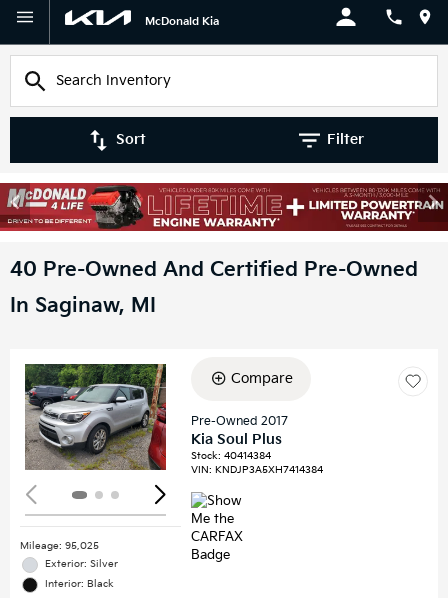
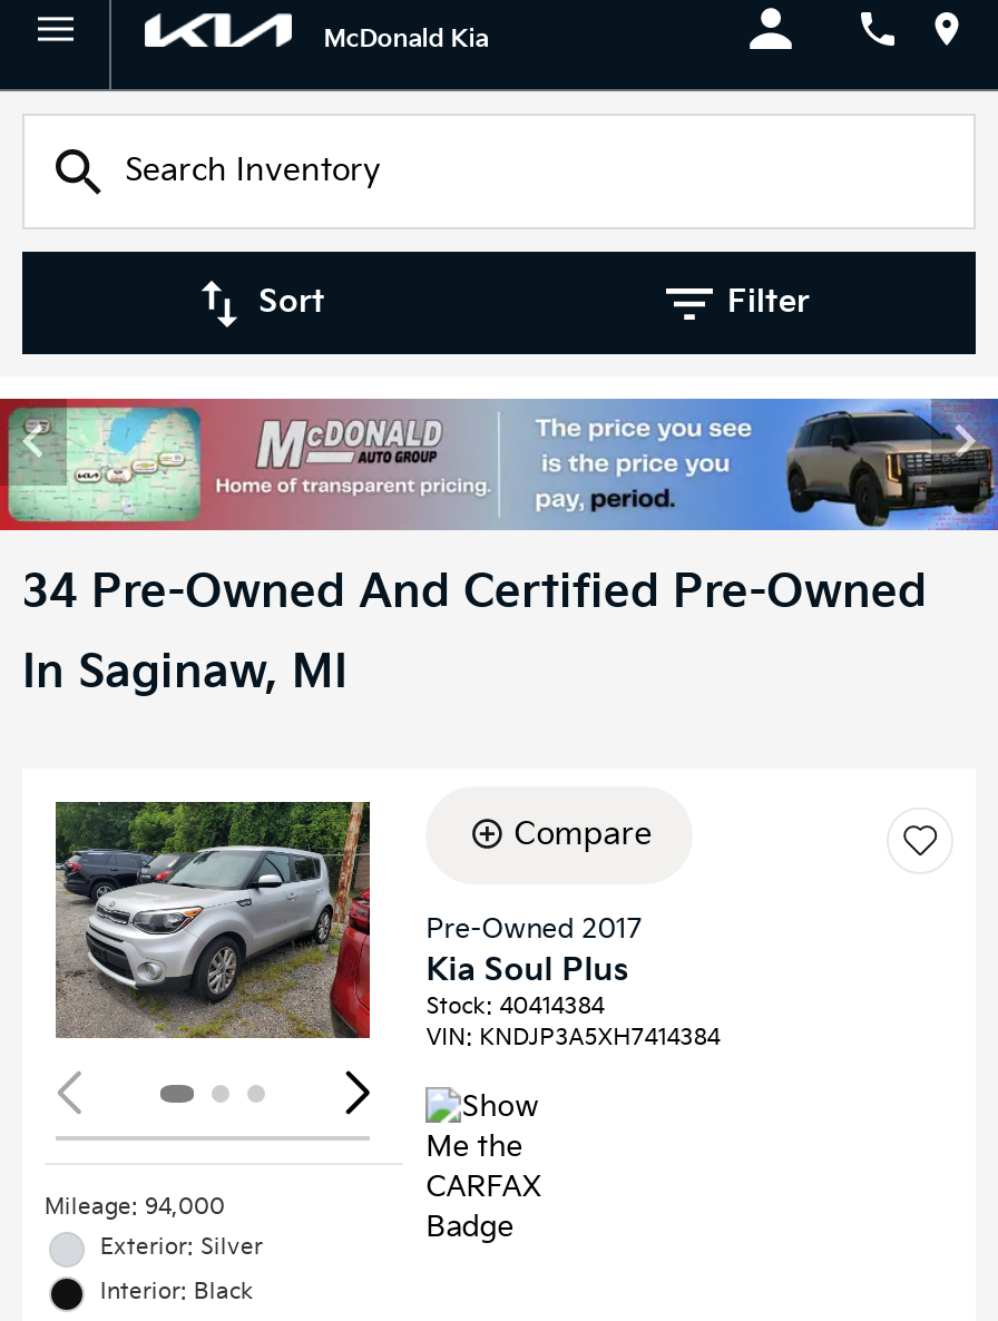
- [image]
- 40 Pre-Owned And Certified Pre-Owned
+ [image]
+ 34 Pre-Owned And Certified Pre-Owned

- Mileage: 95,025
+ Mileage: 94,000
